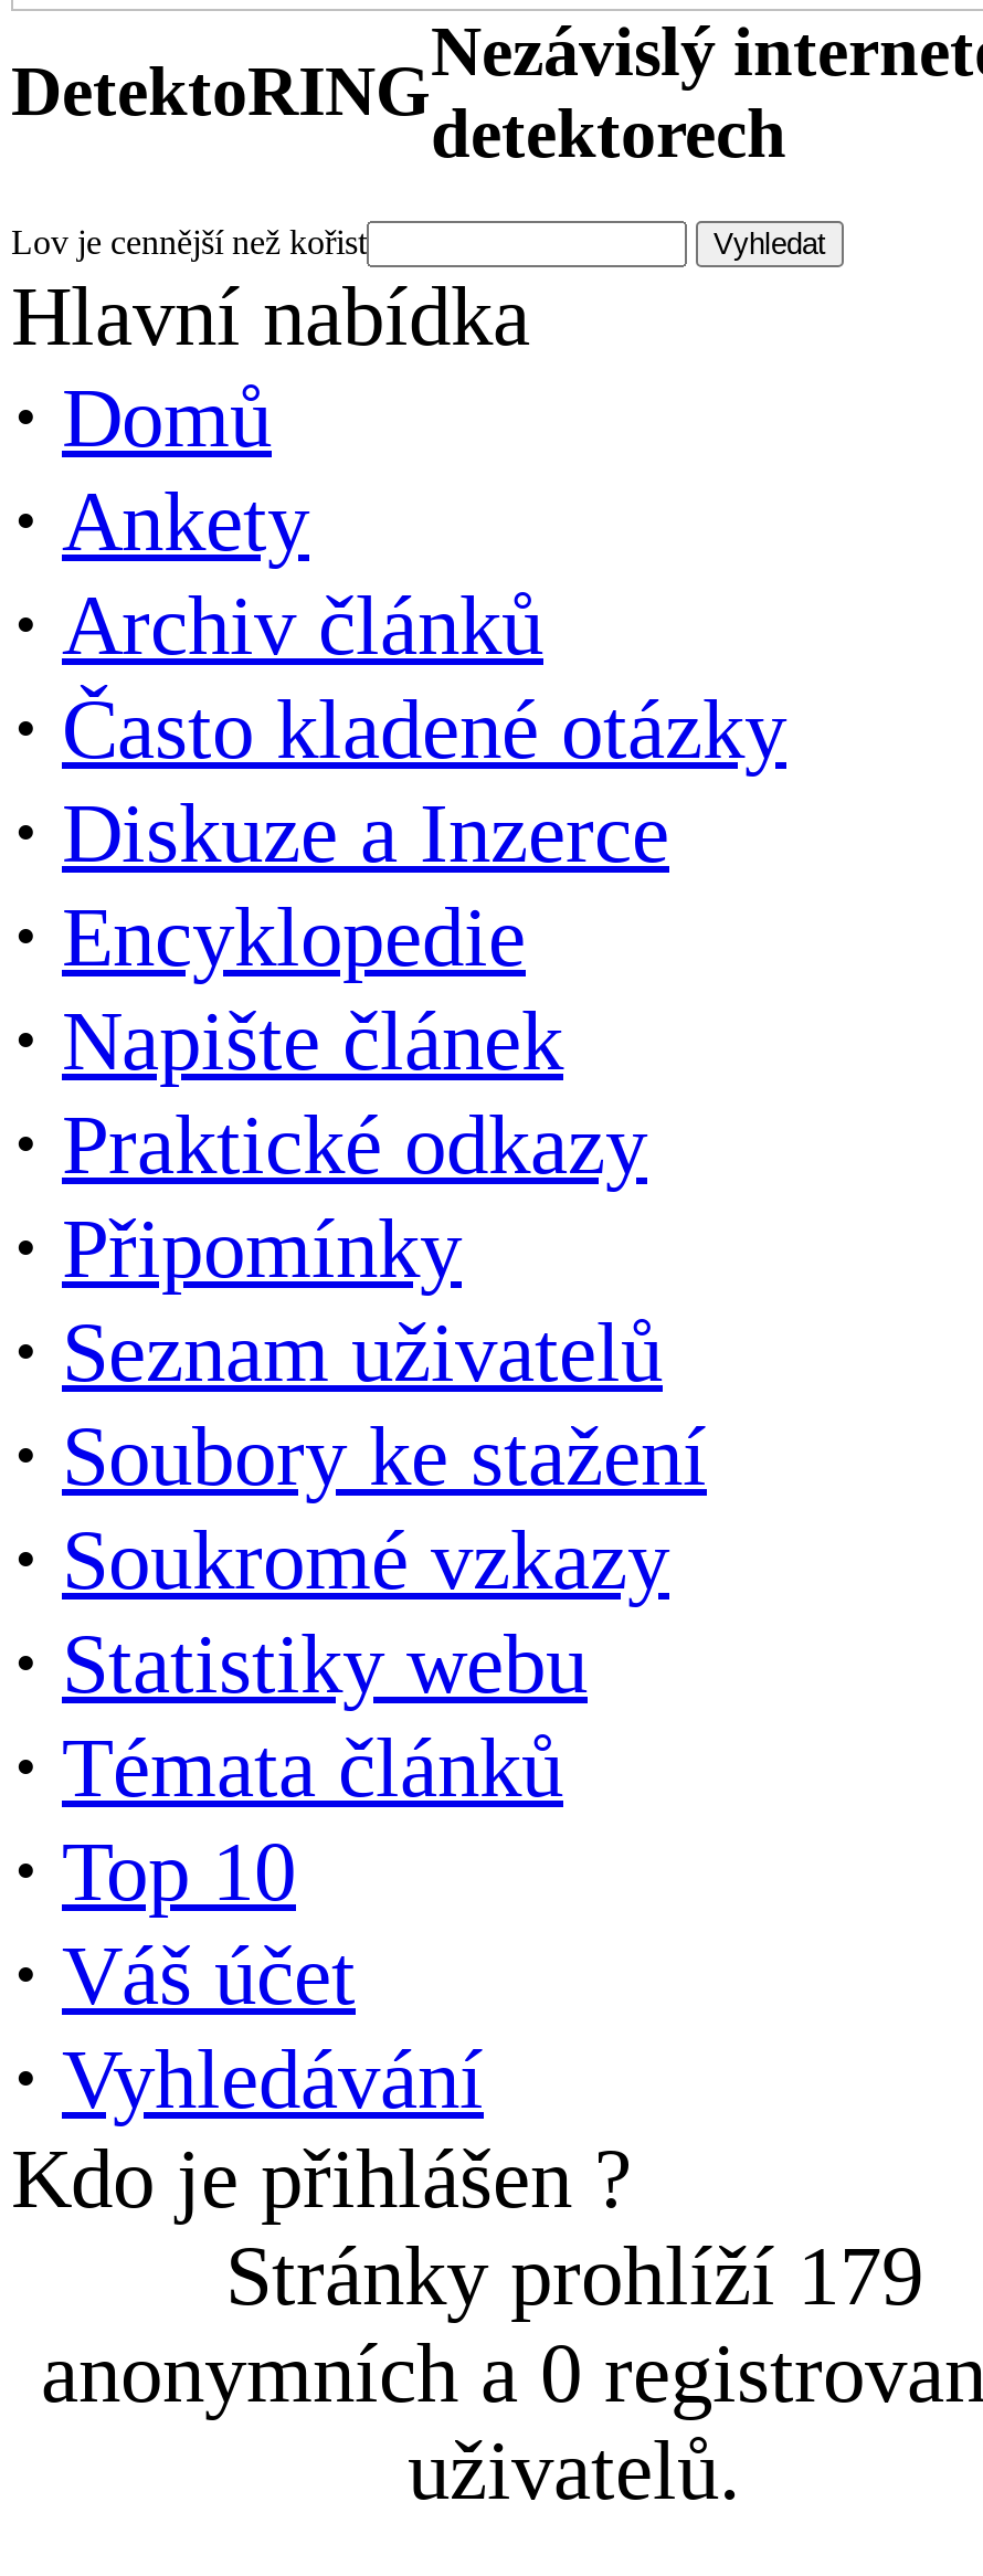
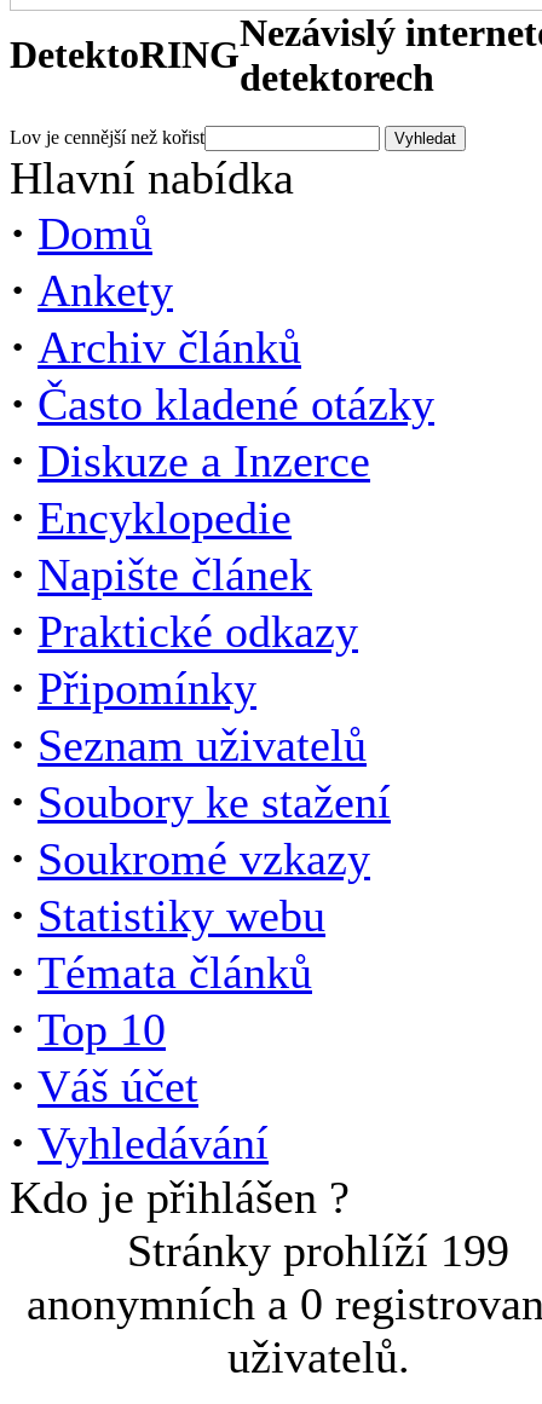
- Stránky prohlíží 179
+ Stránky prohlíží 199
